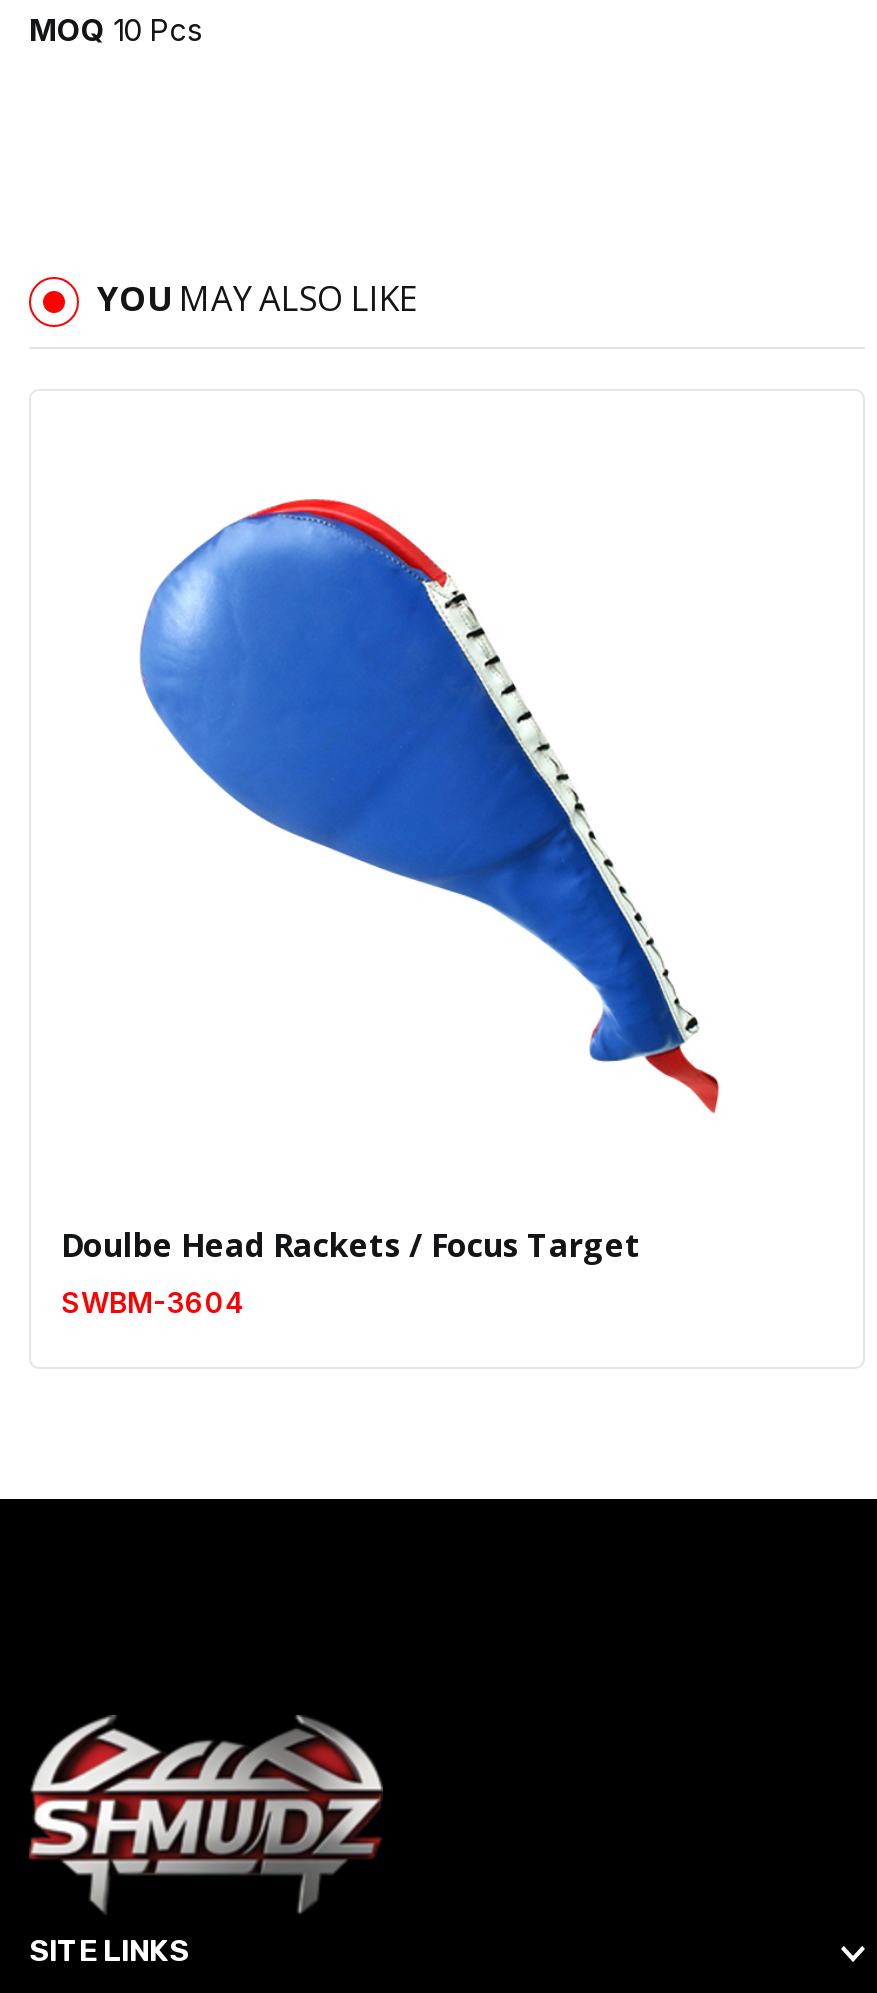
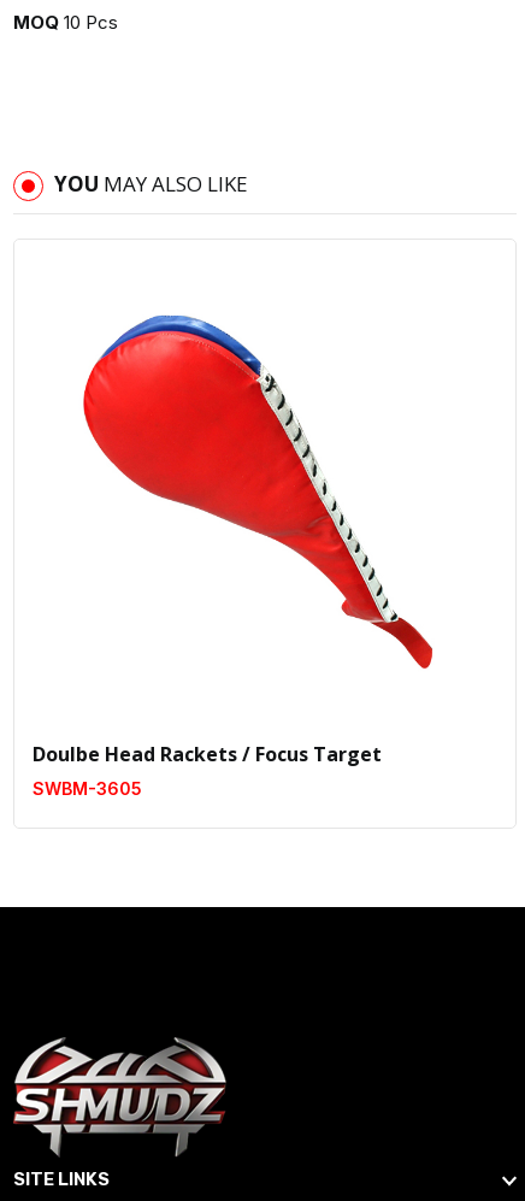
- [image]
+ [image]

- SWBM-3604
+ SWBM-3605
